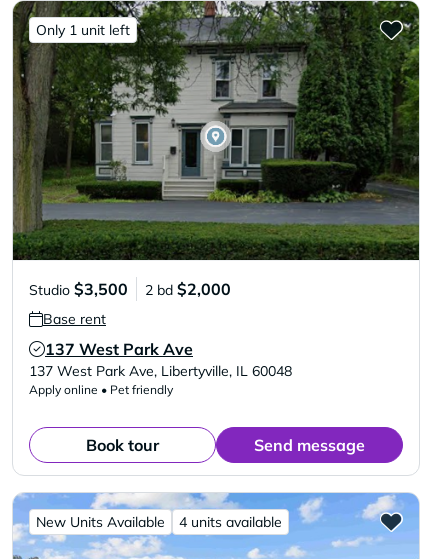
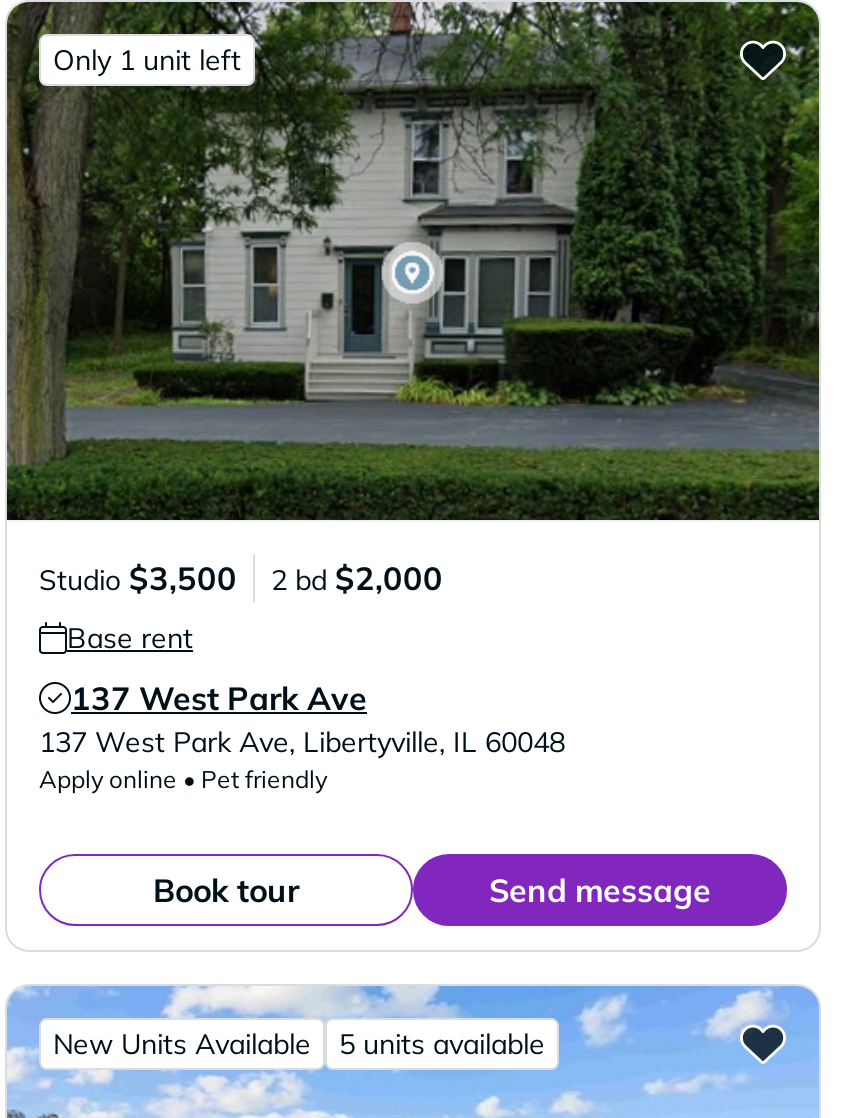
- 4 units available
+ 5 units available
